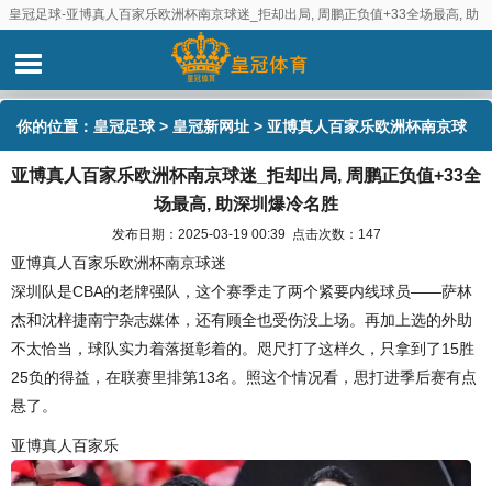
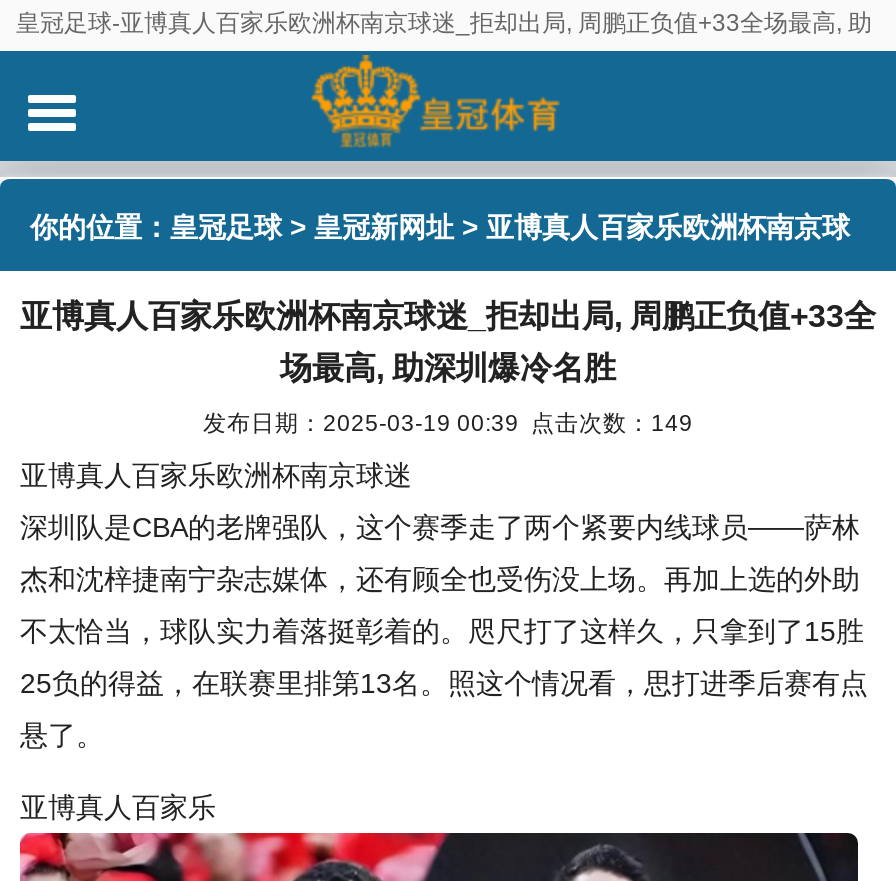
- 发布日期：2025-03-19 00:39 点击次数：147
+ 发布日期：2025-03-19 00:39 点击次数：149
